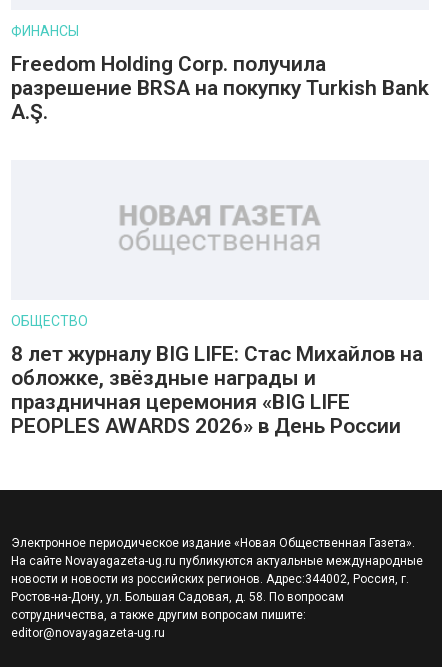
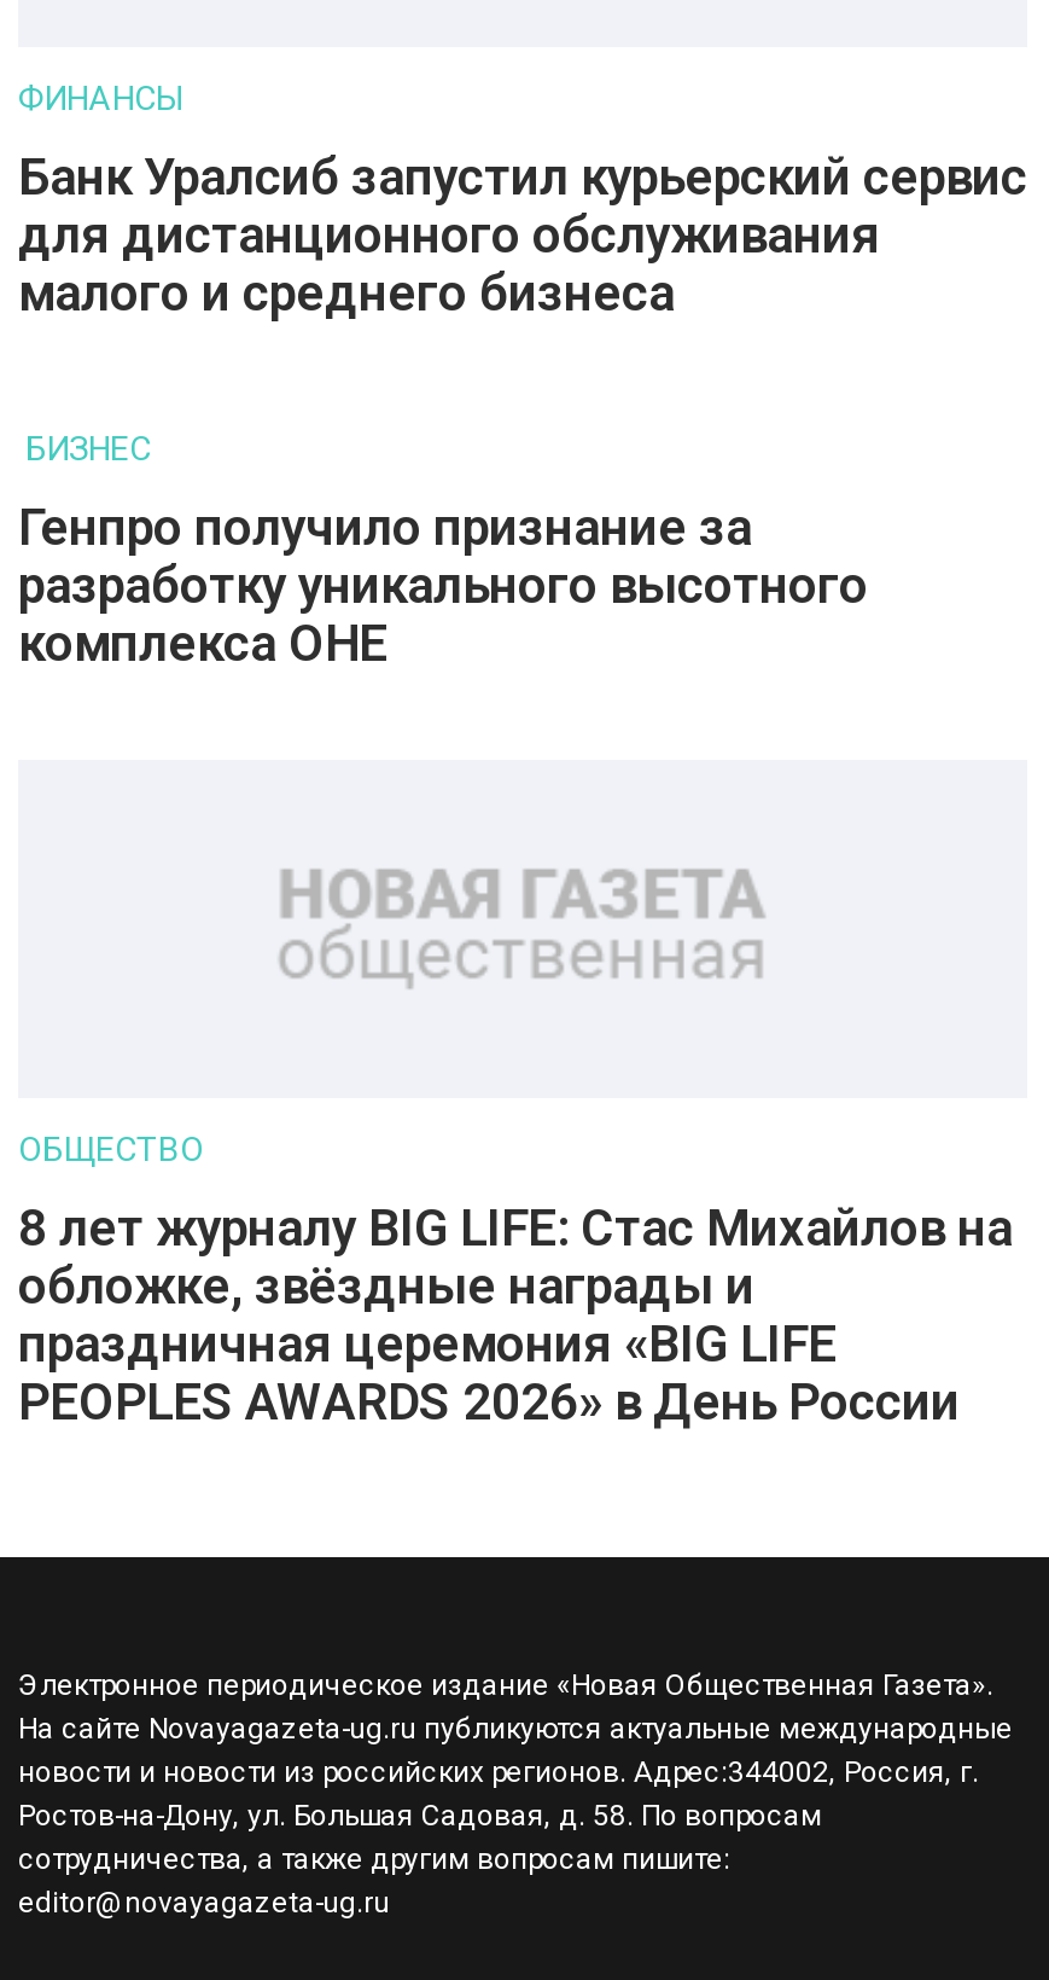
- Freedom Holding Corp. получила
- разрешение BRSA на покупку Turkish Bank
- A.Ş.
+ Банк Уралсиб запустил курьерский сервис
+ для дистанционного обслуживания
+ малого и среднего бизнеса
+ БИЗНЕС
+ Генпро получило признание за
+ разработку уникального высотного
+ комплекса ОНЕ
